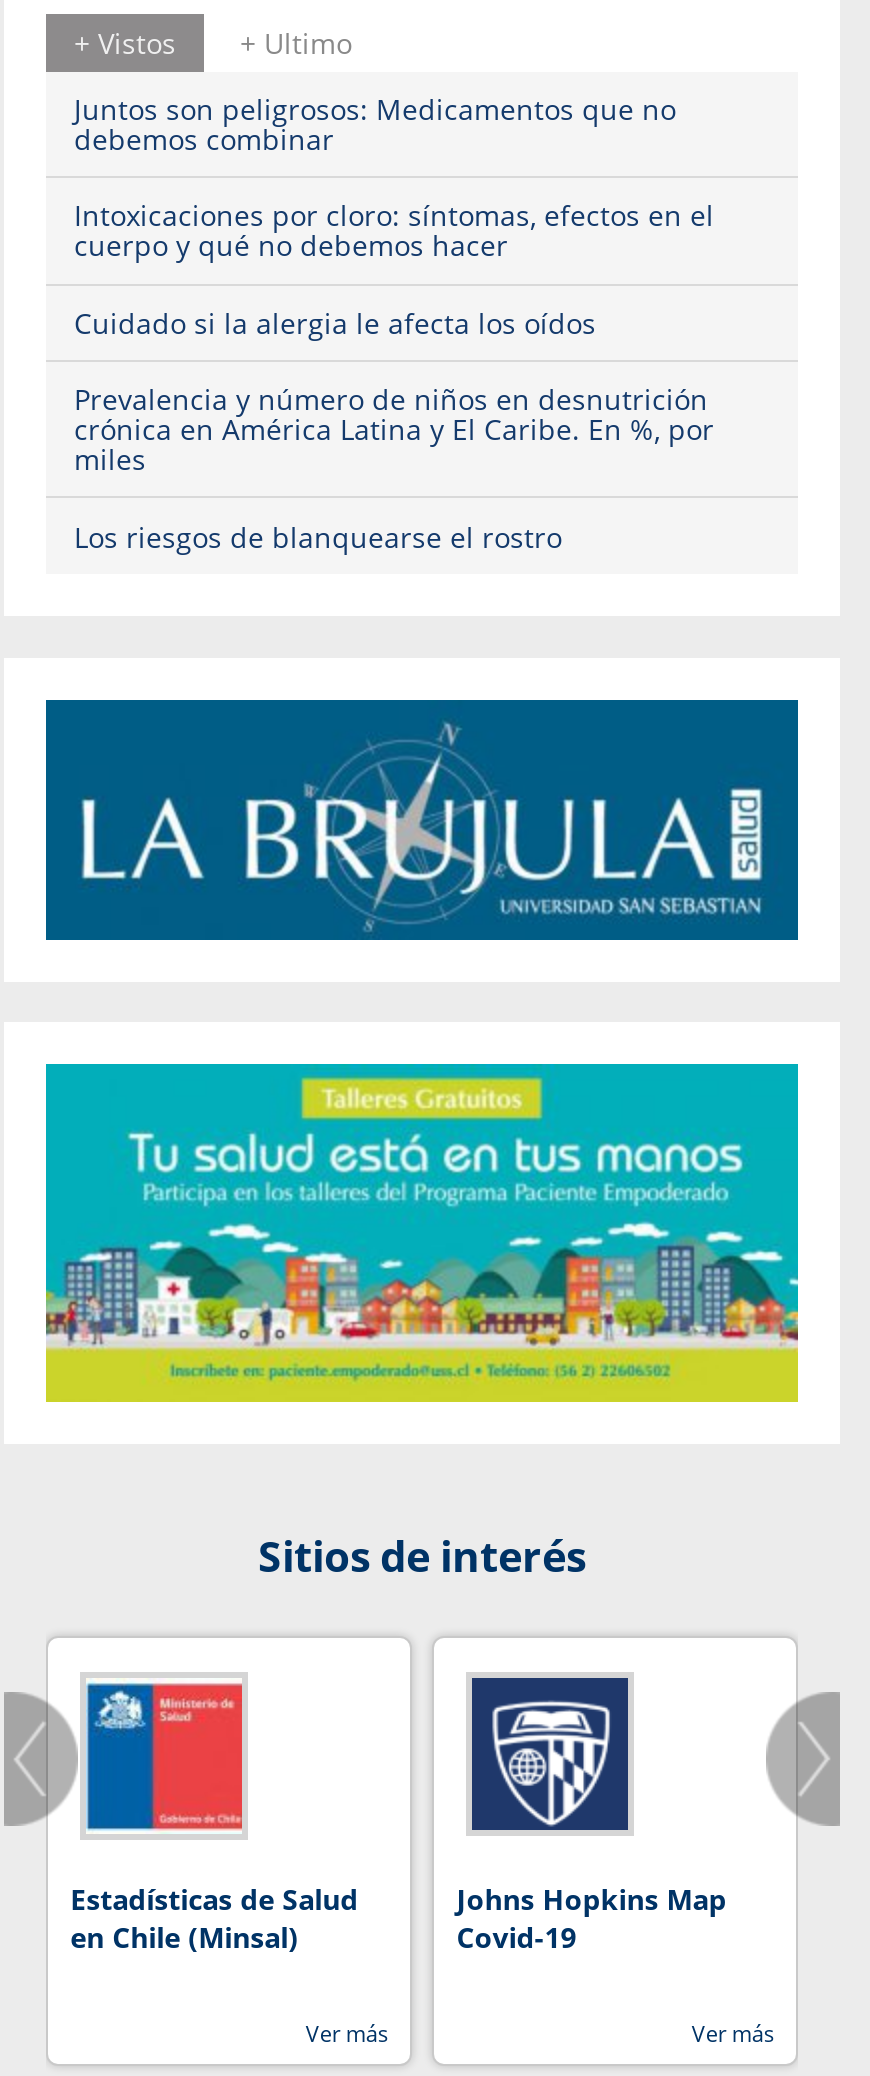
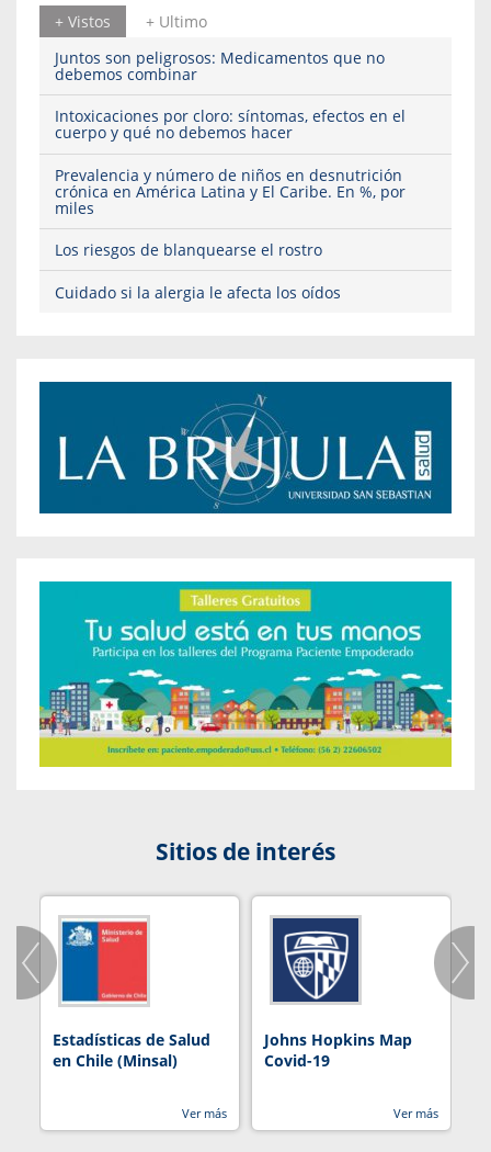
moved down: Cuidado si la alergia le afecta los oídos

moved up: Prevalencia y número de niños en desnutrición | crónica en América Latina y El Caribe. En %, por | miles | Los riesgos de blanquearse el rostro
